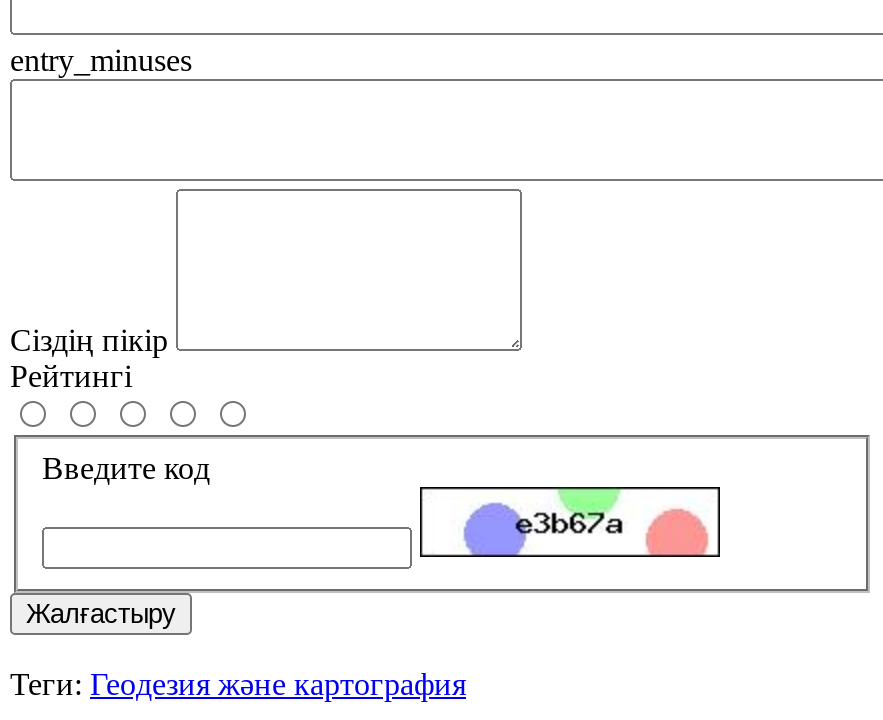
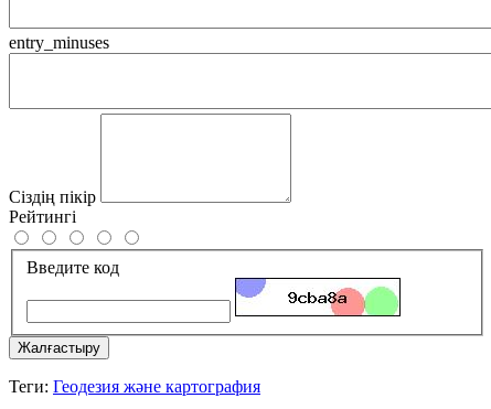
- [image]
+ [image]
